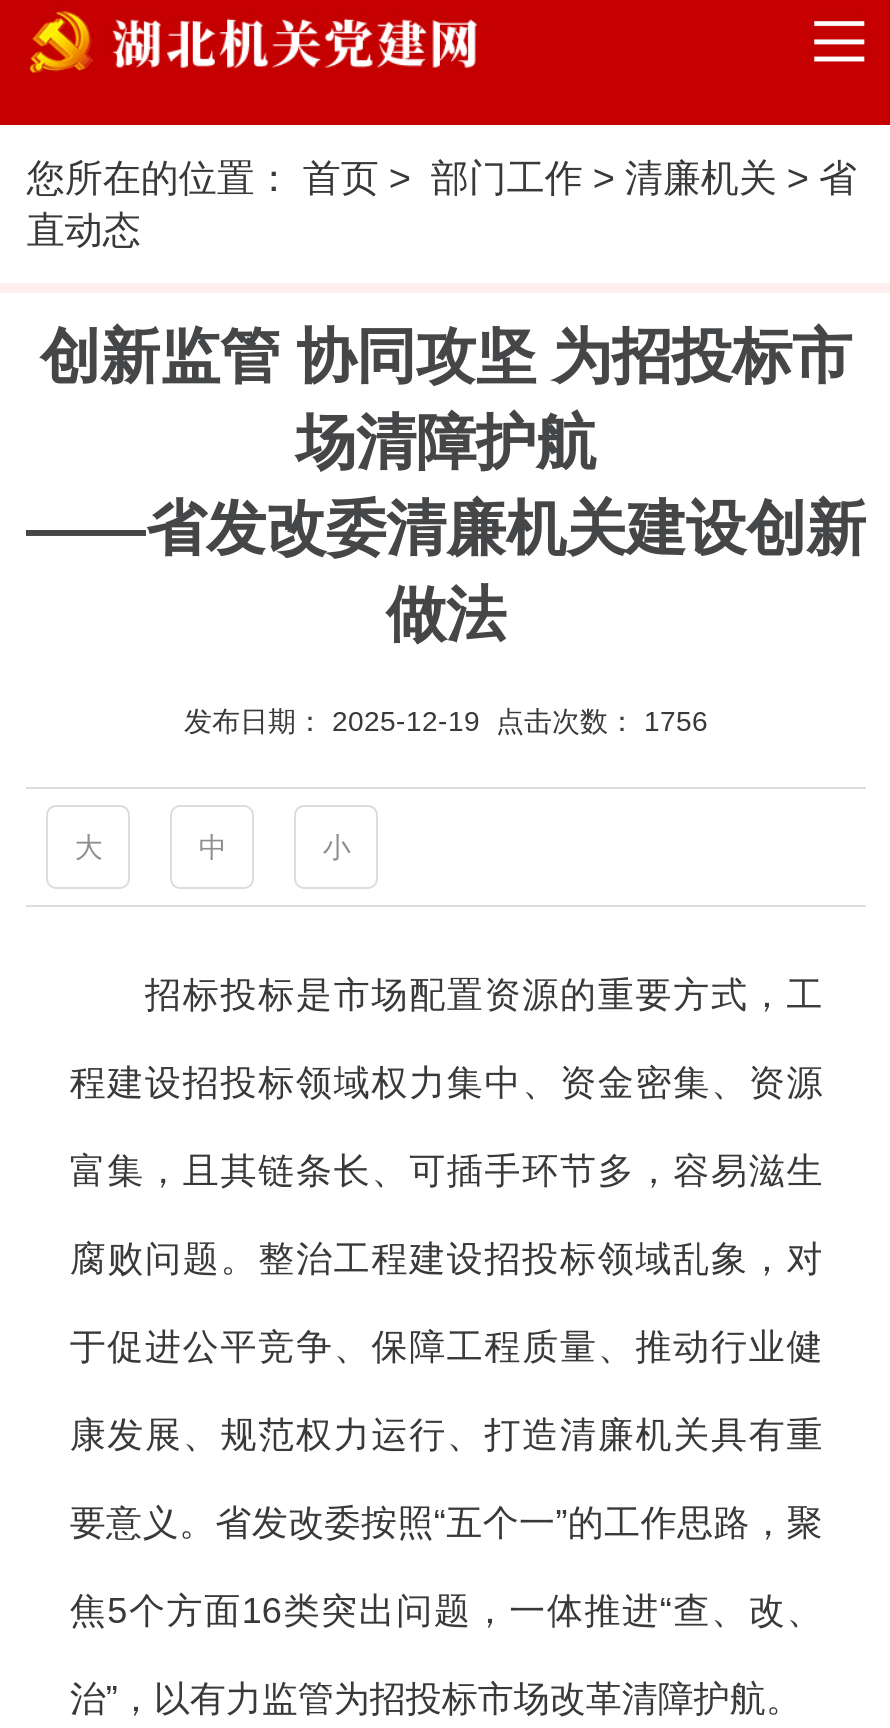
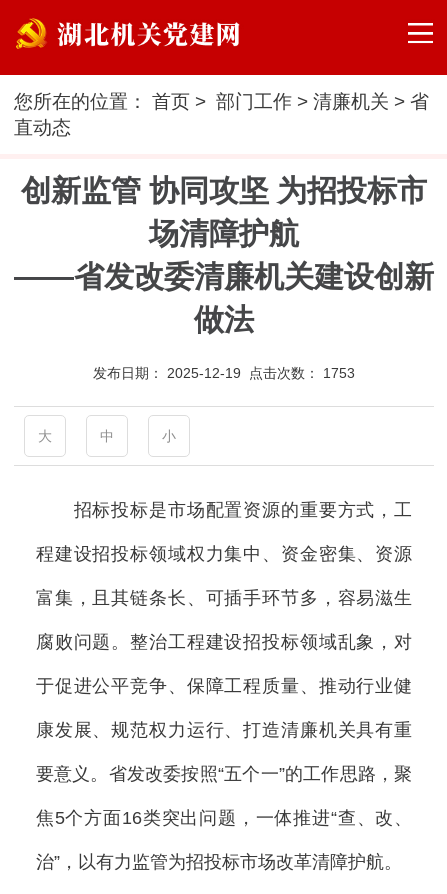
- 发布日期：2025-12-19 点击次数：1756
+ 发布日期：2025-12-19 点击次数：1753
